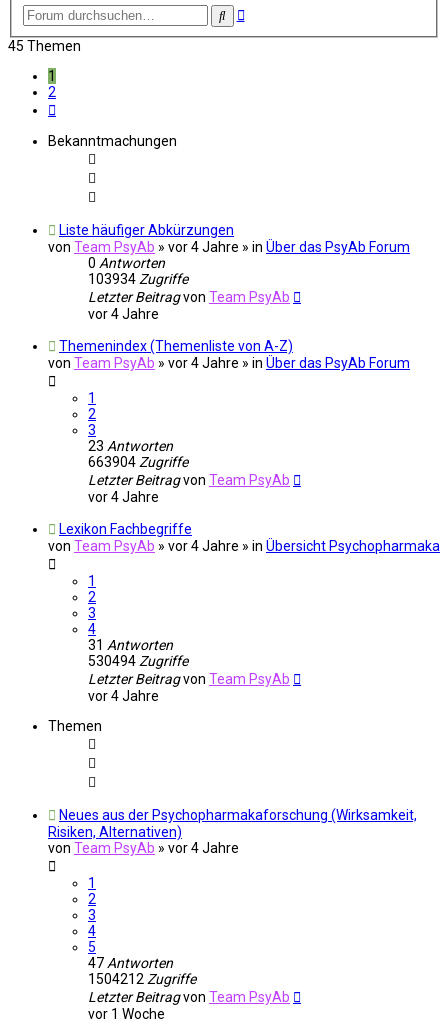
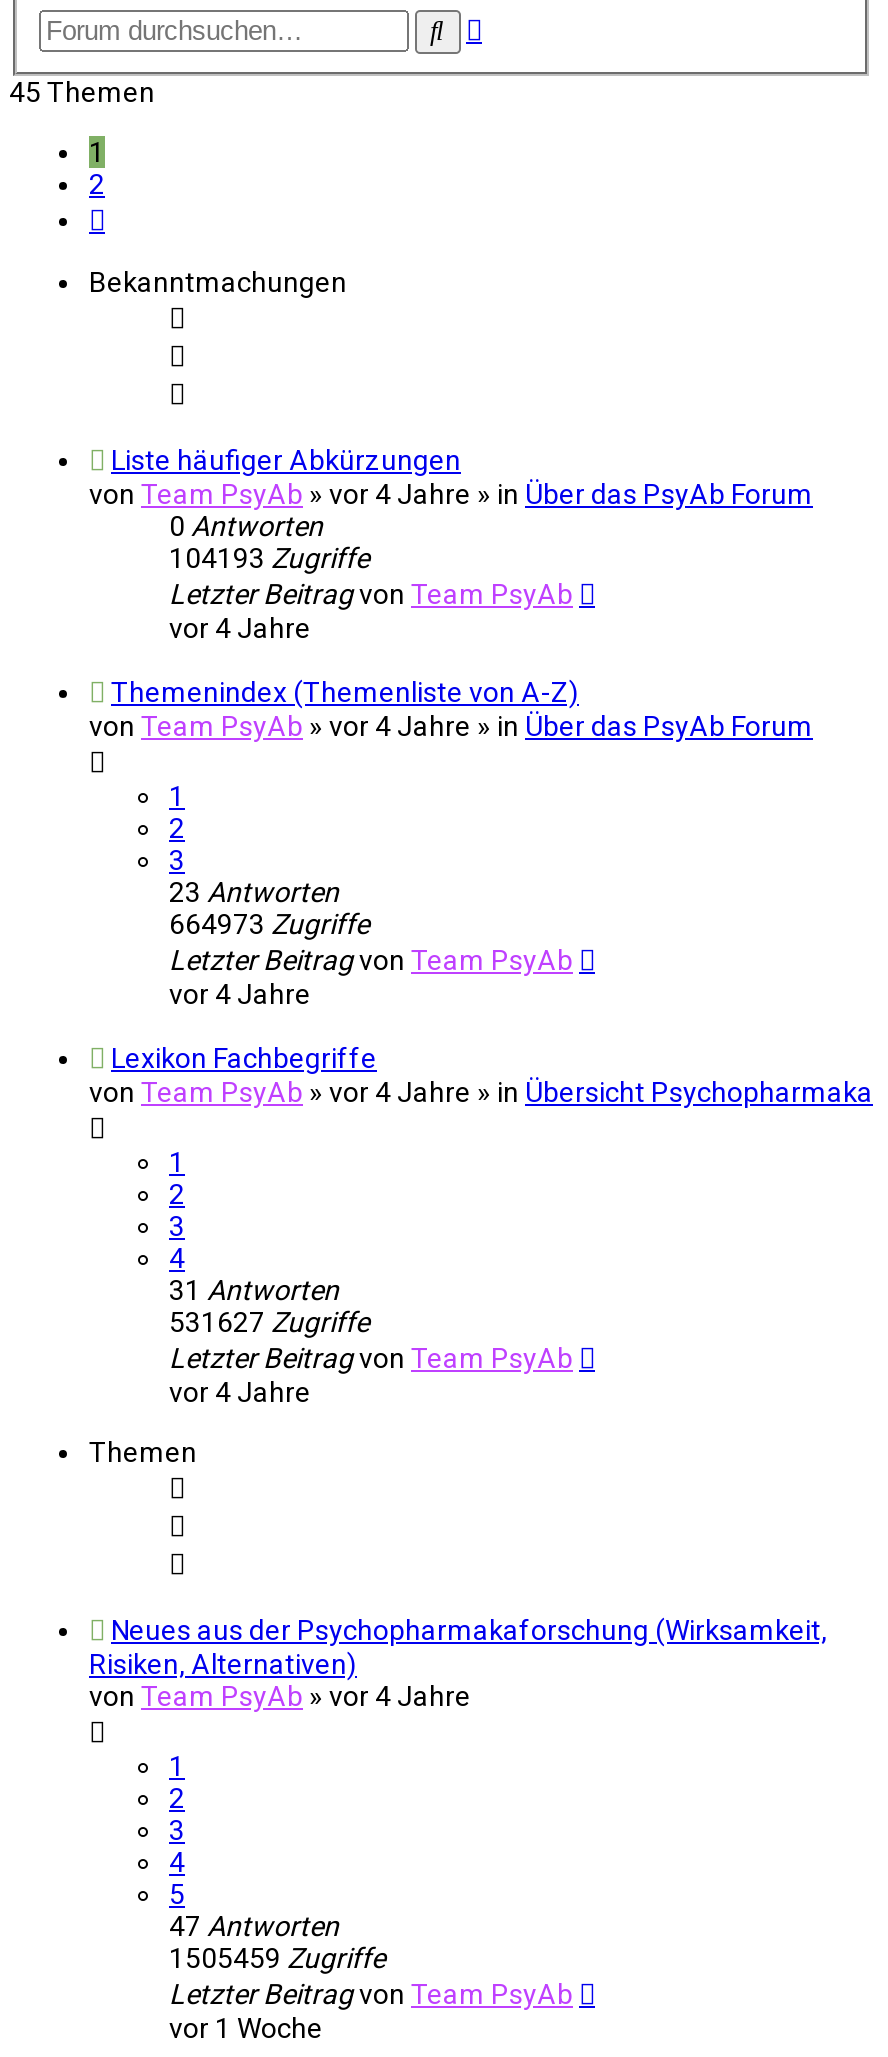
- 103934 Zugriffe
+ 104193 Zugriffe

- 663904 Zugriffe
+ 664973 Zugriffe

- 530494 Zugriffe
+ 531627 Zugriffe

- 1504212 Zugriffe
+ 1505459 Zugriffe
